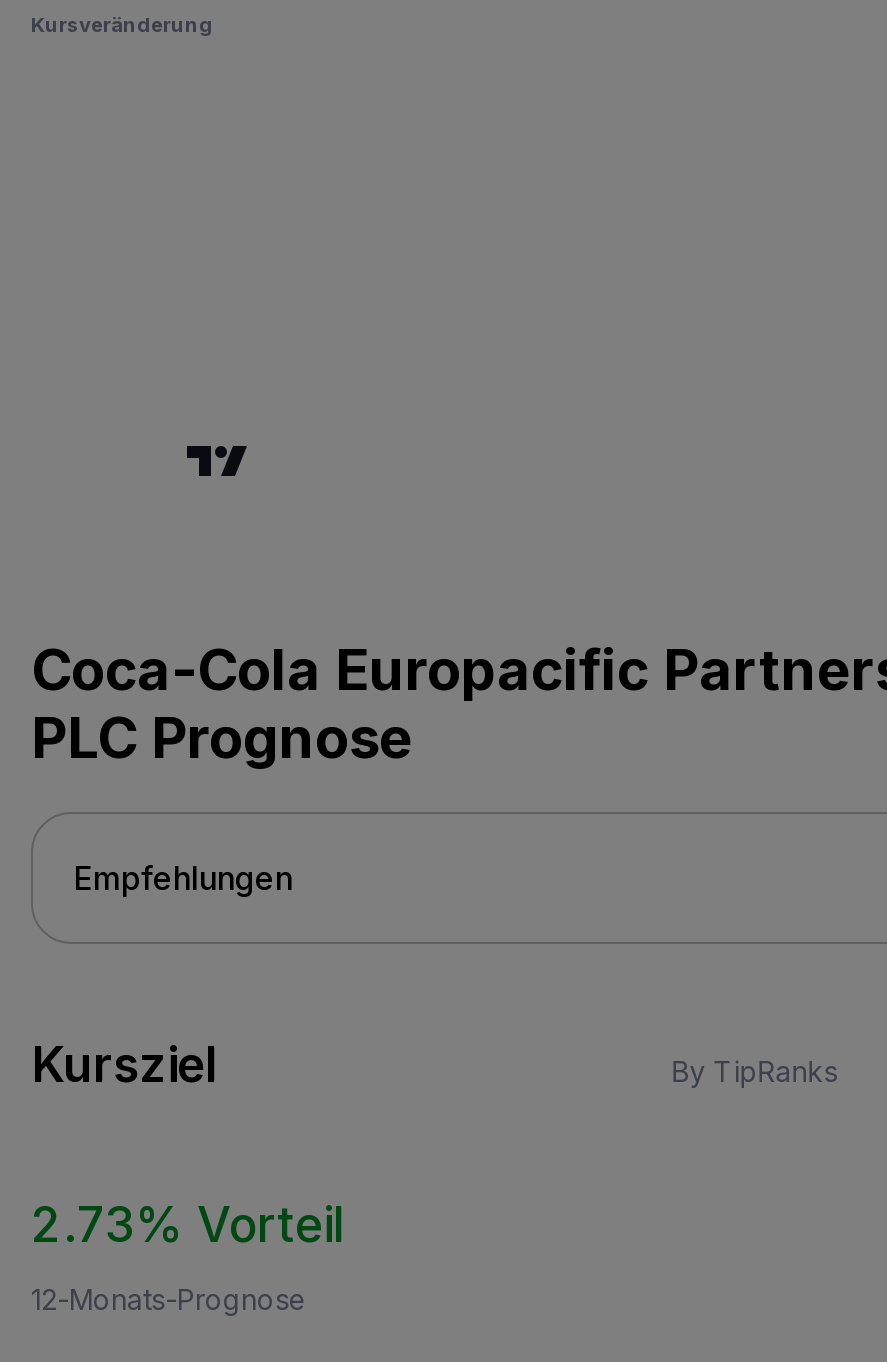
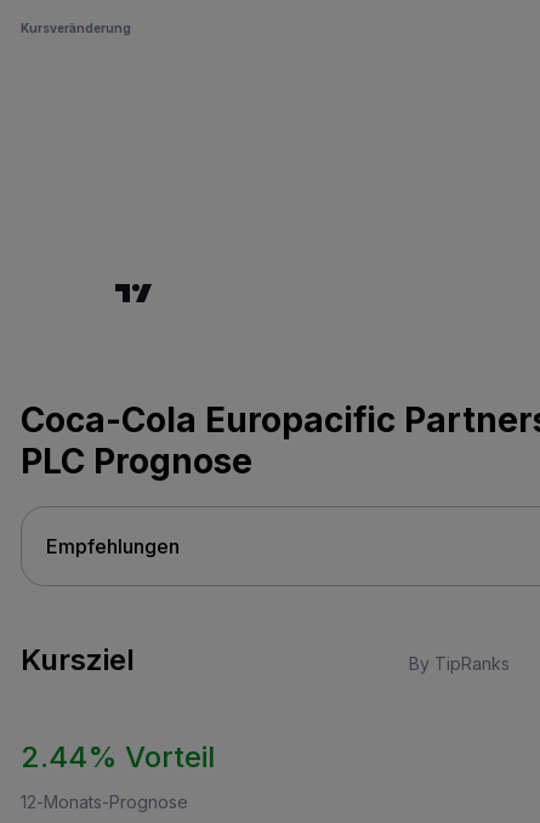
- 2.73% Vorteil
+ 2.44% Vorteil
